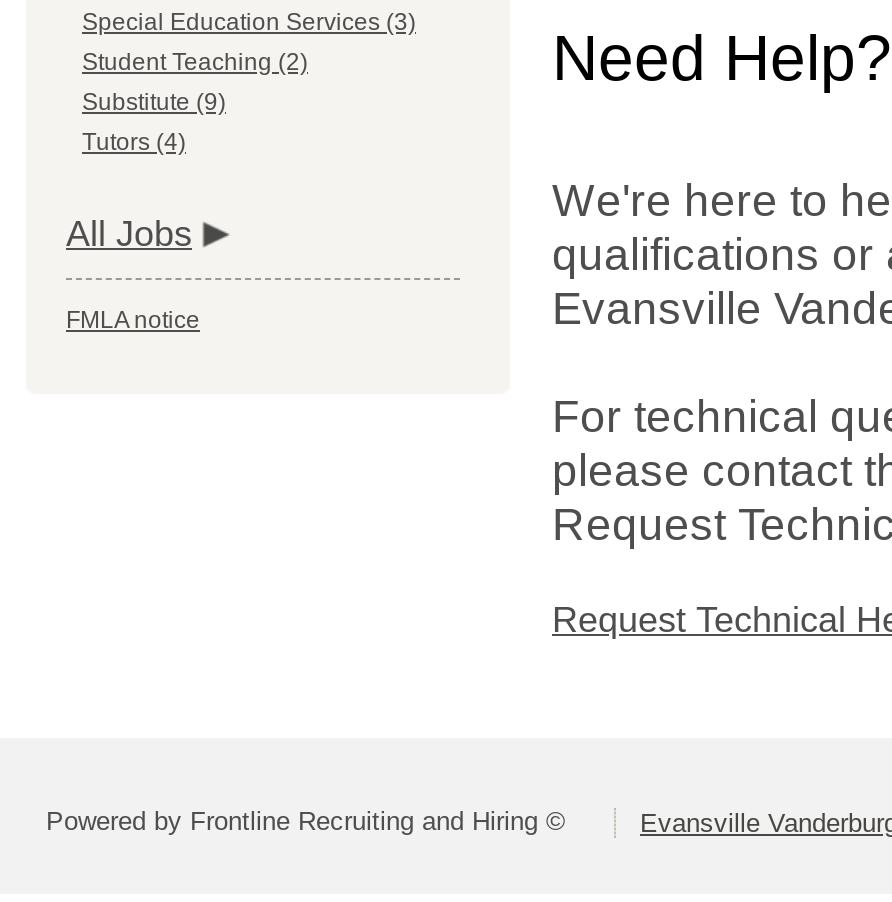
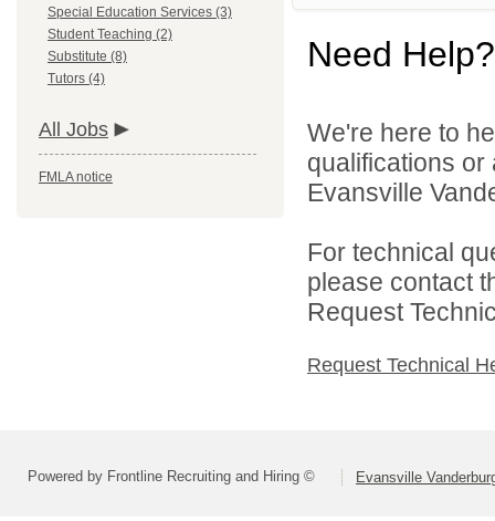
- Substitute (9)
+ Substitute (8)
